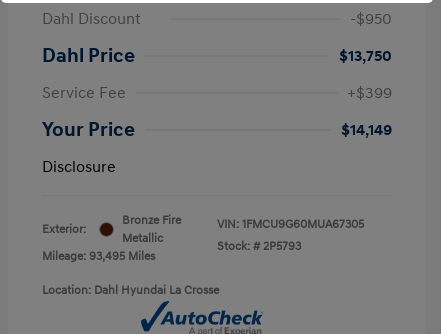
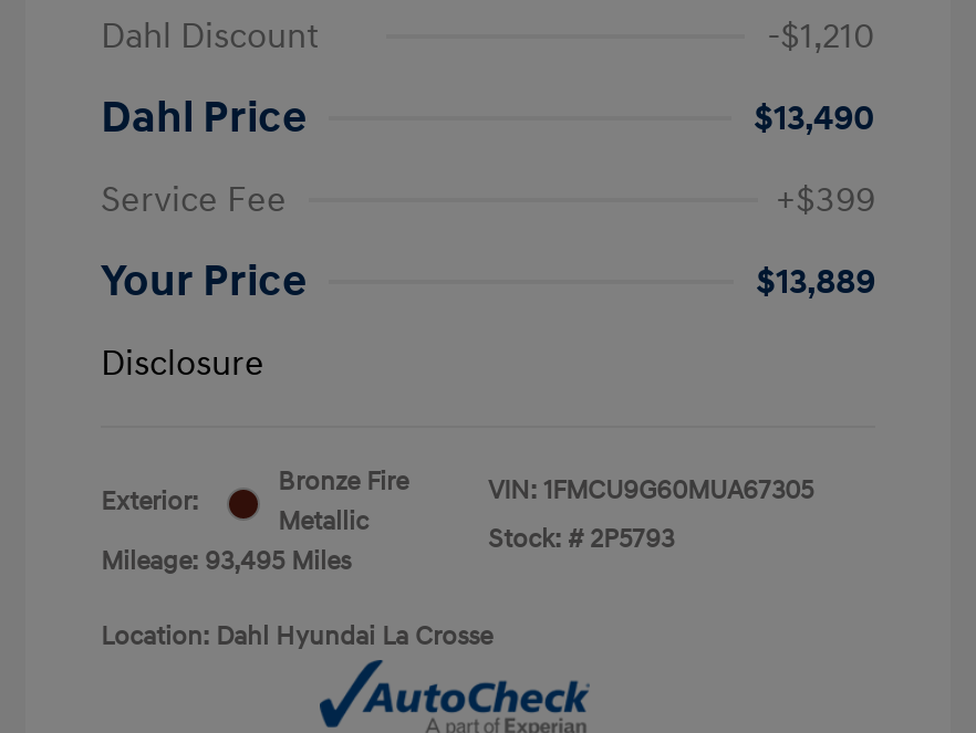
- -$950
+ -$1,210

- $13,750
+ $13,490

- $14,149
+ $13,889
